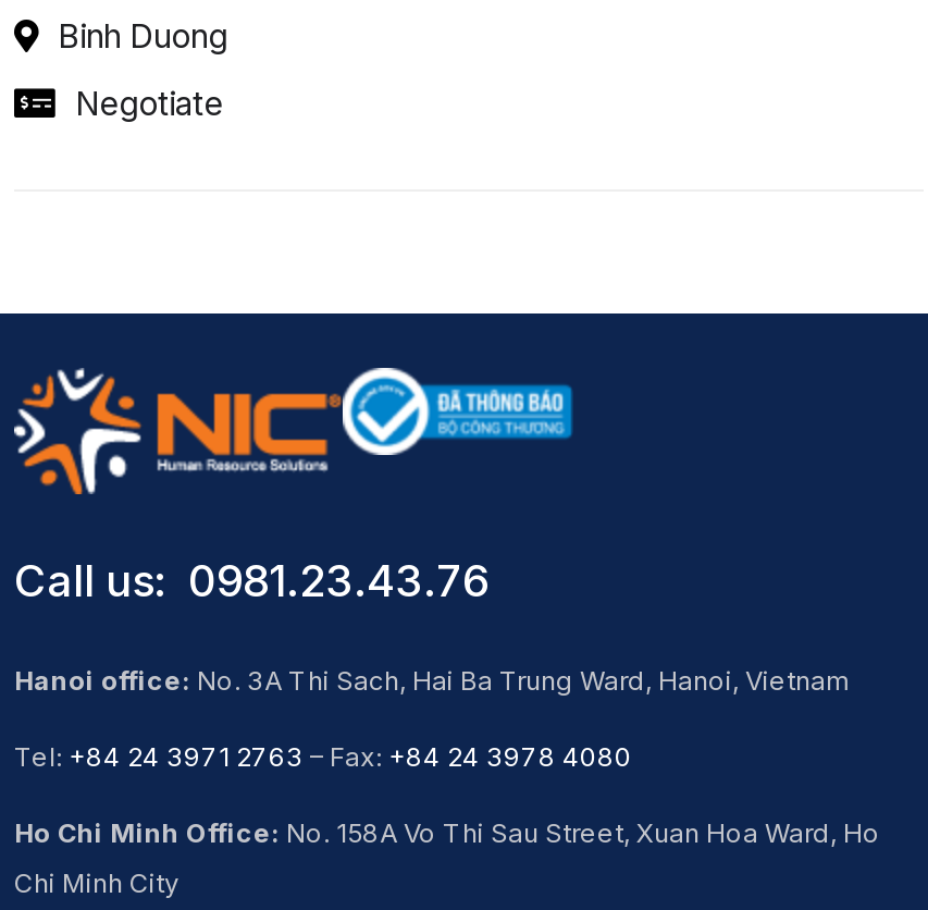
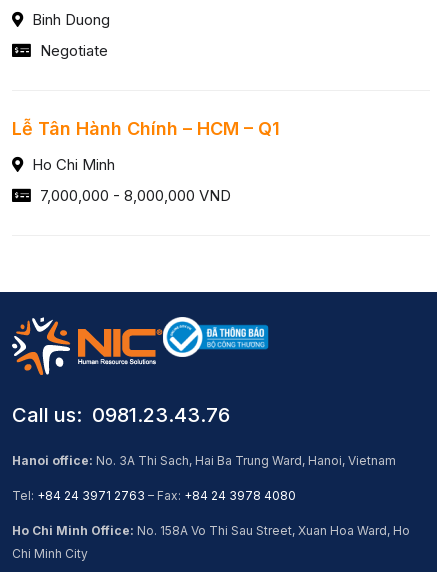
+ Lễ Tân Hành Chính – HCM – Q1
+ Ho Chi Minh
+ 7,000,000 - 8,000,000 VND
